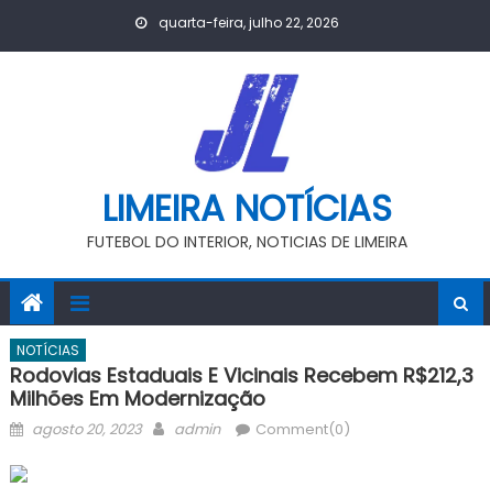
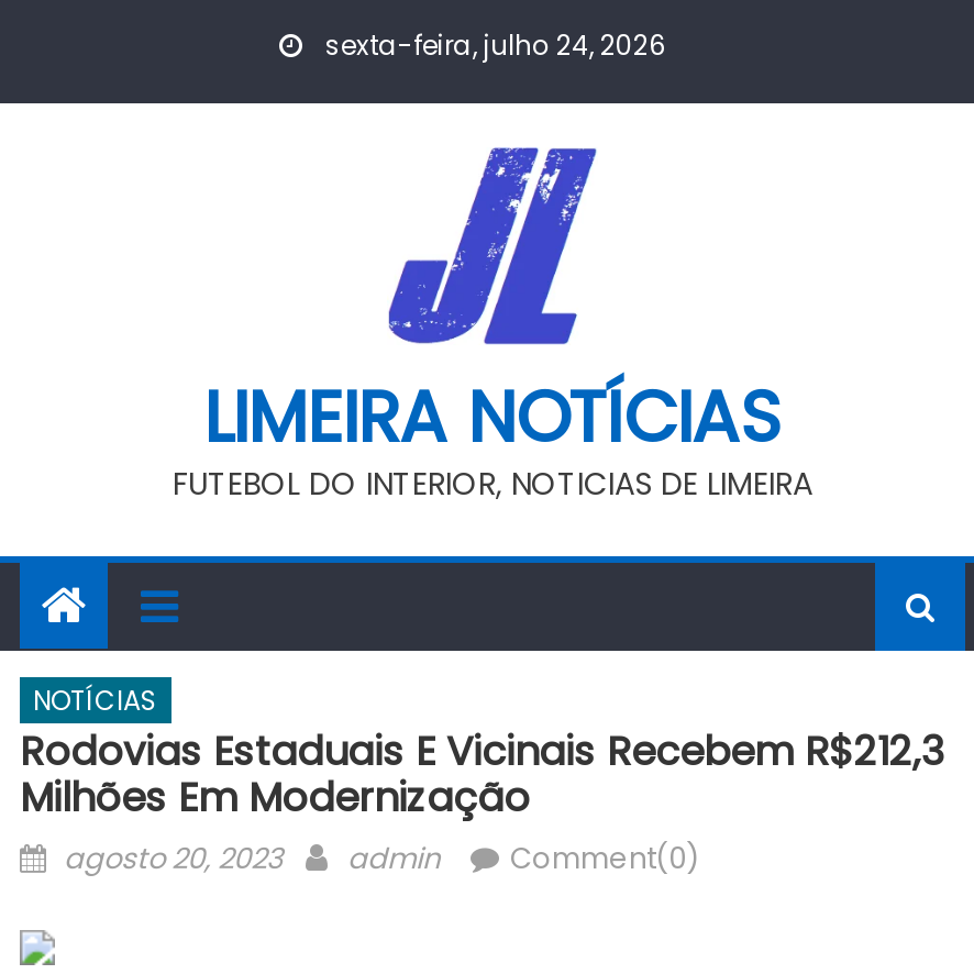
- quarta-feira, julho 22, 2026
+ sexta-feira, julho 24, 2026
